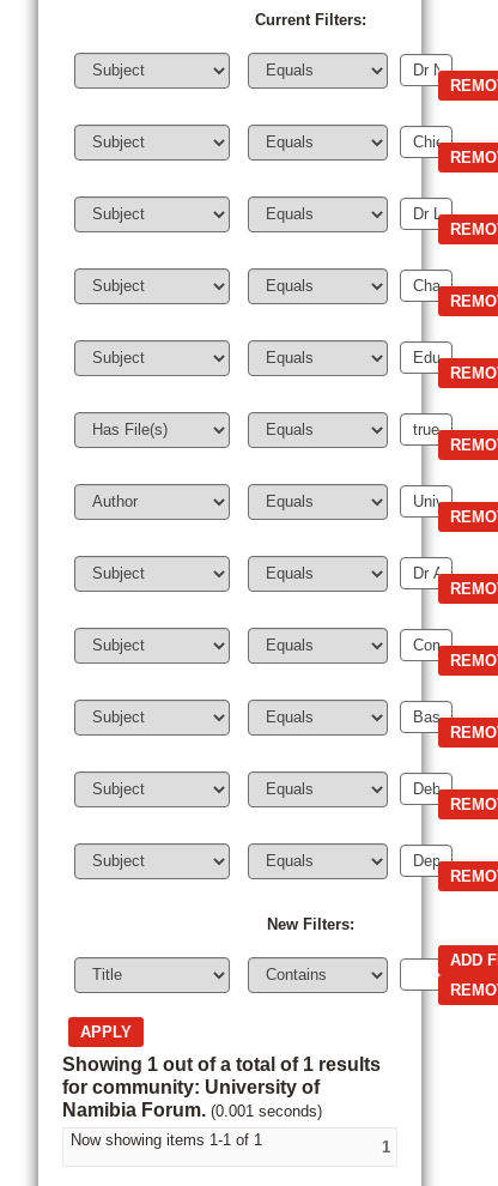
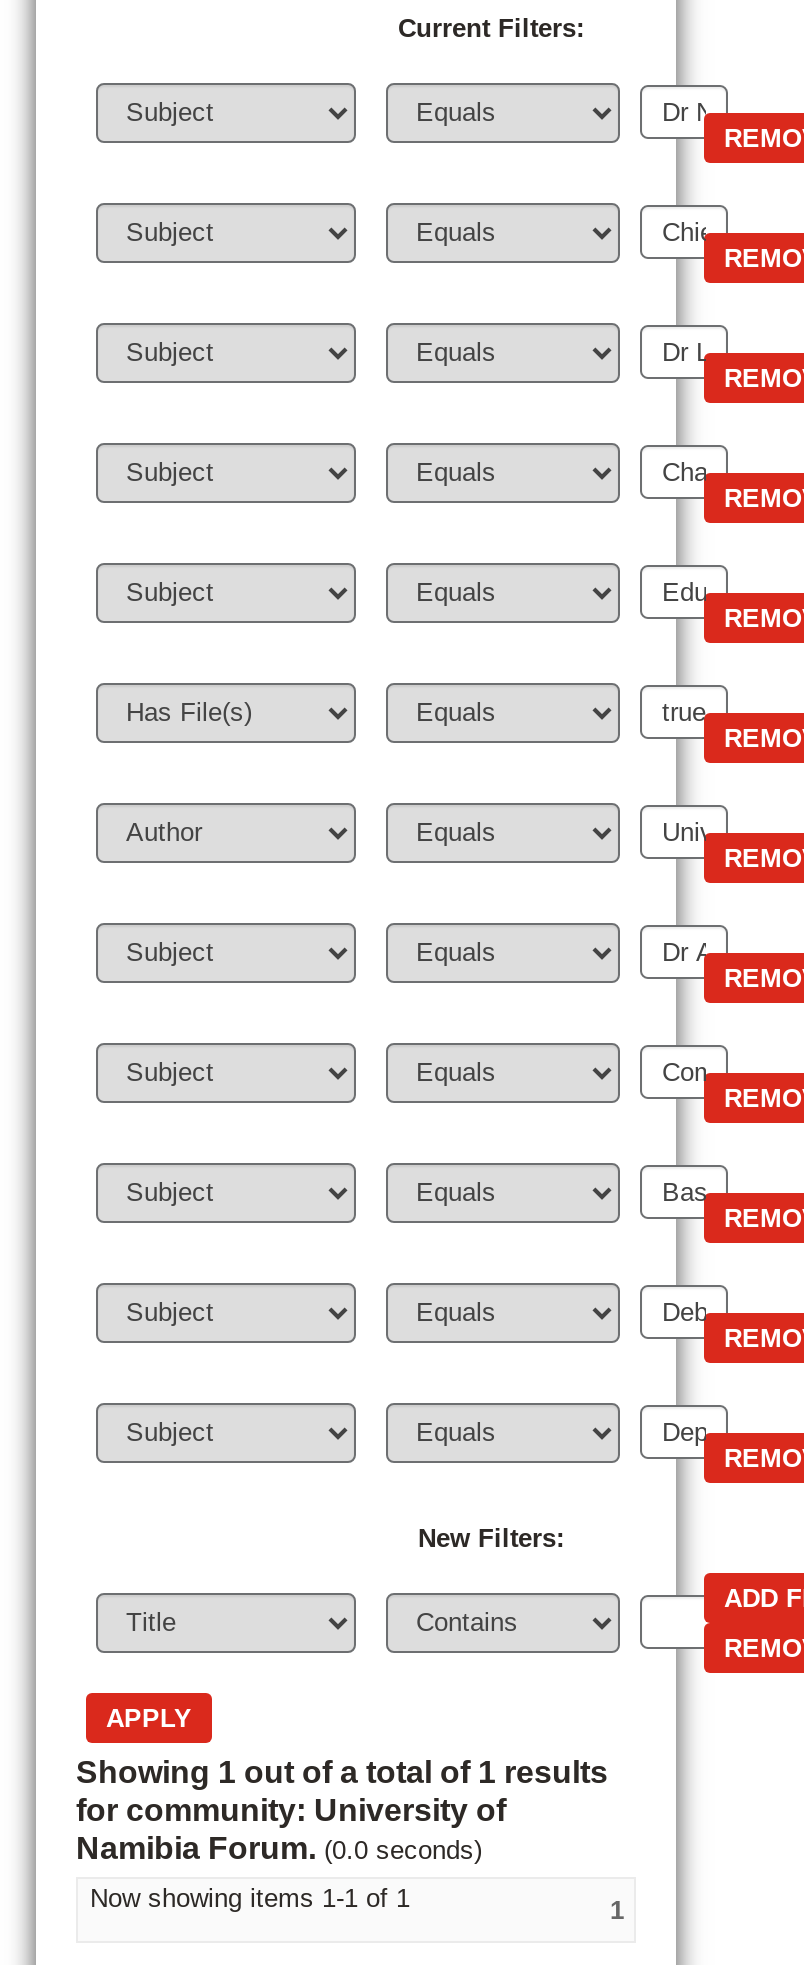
- Namibia Forum. (0.001 seconds)
+ Namibia Forum. (0.0 seconds)
